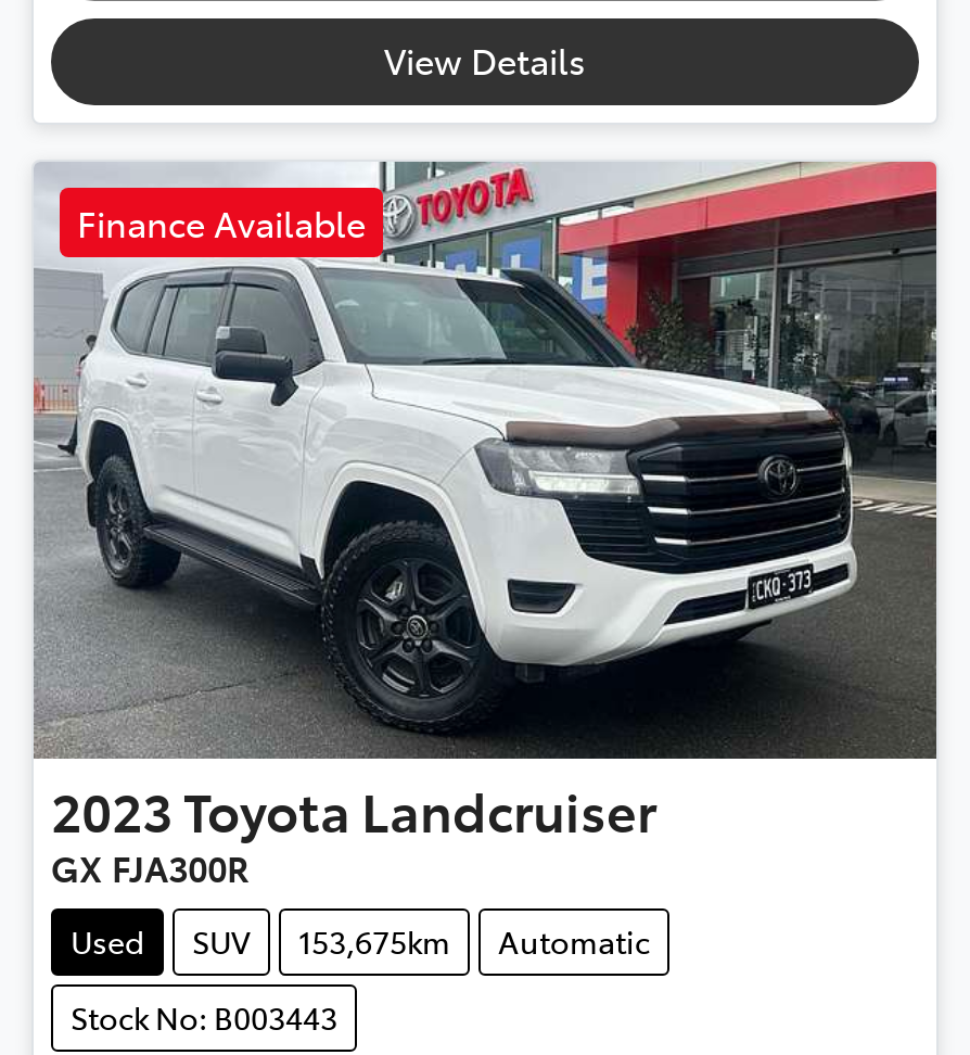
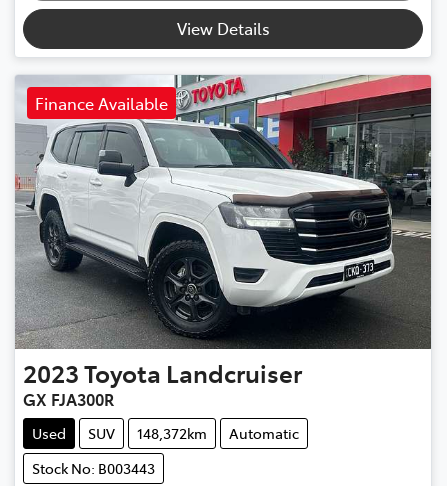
- Used SUV 153,675km Automatic
+ Used SUV 148,372km Automatic
